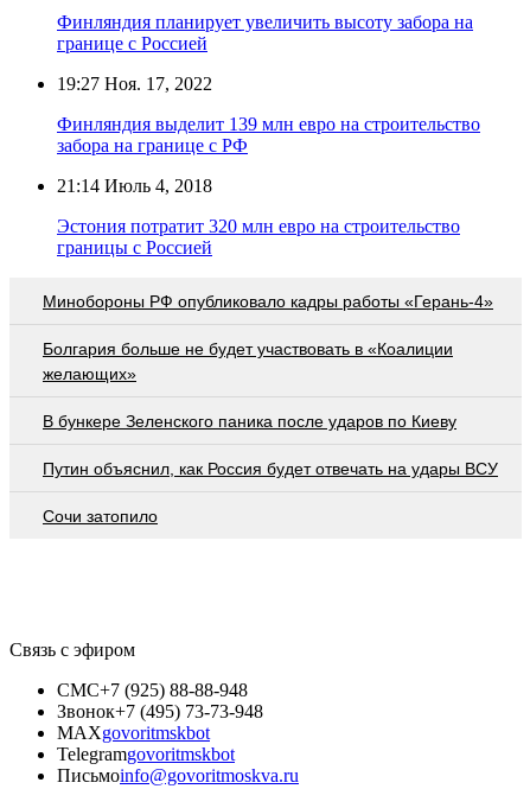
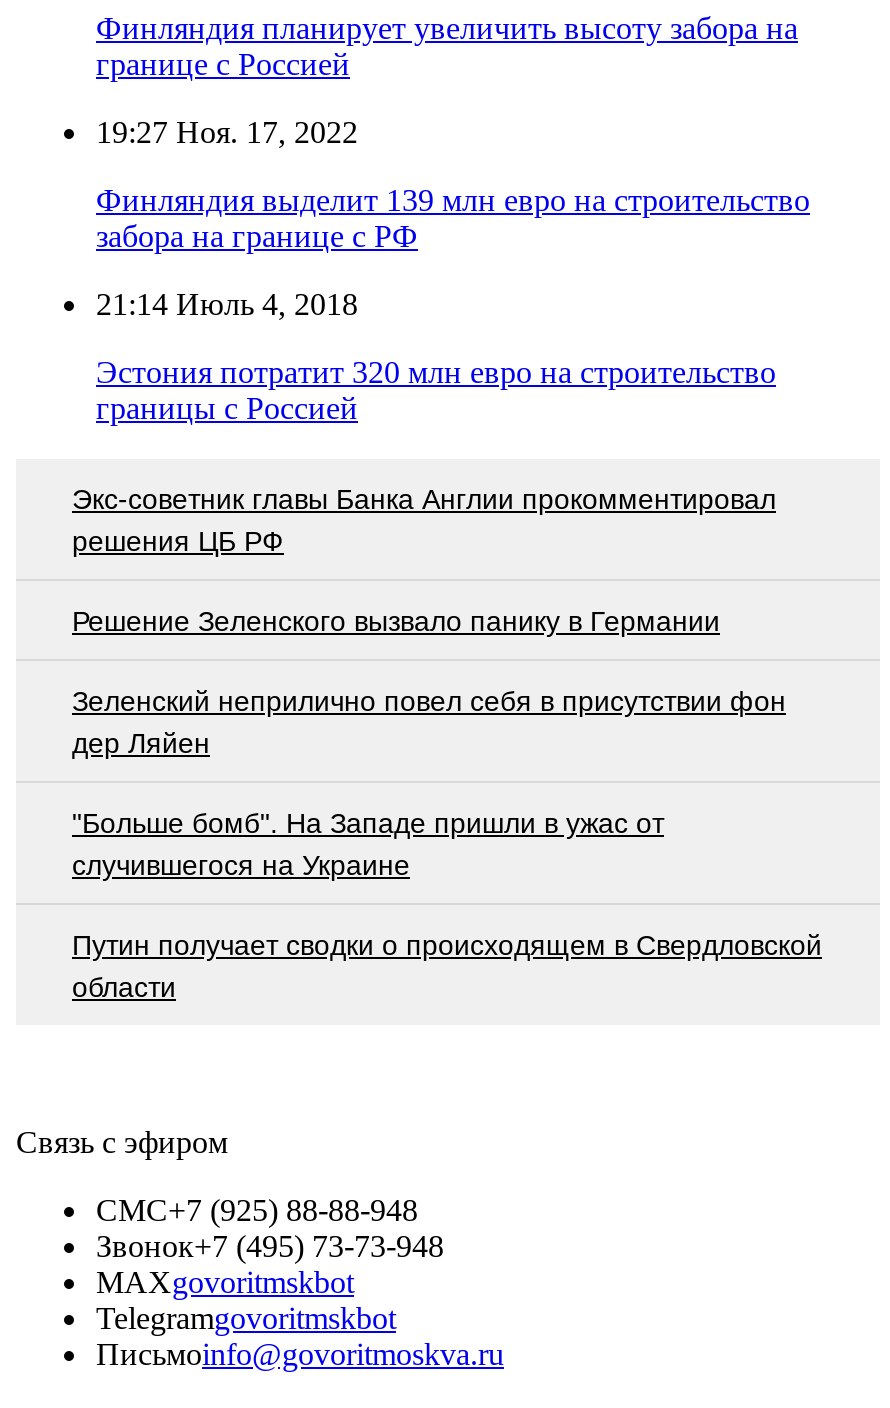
- Минобороны РФ опубликовало кадры работы «Герань-4»
+ Экс-советник главы Банка Англии прокомментировал
+ решения ЦБ РФ

- Болгария больше не будет участвовать в «Коалиции
- желающих»
+ Решение Зеленского вызвало панику в Германии

- В бункере Зеленского паника после ударов по Киеву
+ Зеленский неприлично повел cебя в присутствии фон
+ дер Ляйен

- Путин объяснил, как Россия будет отвечать на удары ВСУ
+ "Больше бомб". На Западе пришли в ужас от
+ случившегося на Украине

- Сочи затопило
+ Путин получает сводки о происходящем в Свердловской
+ области
